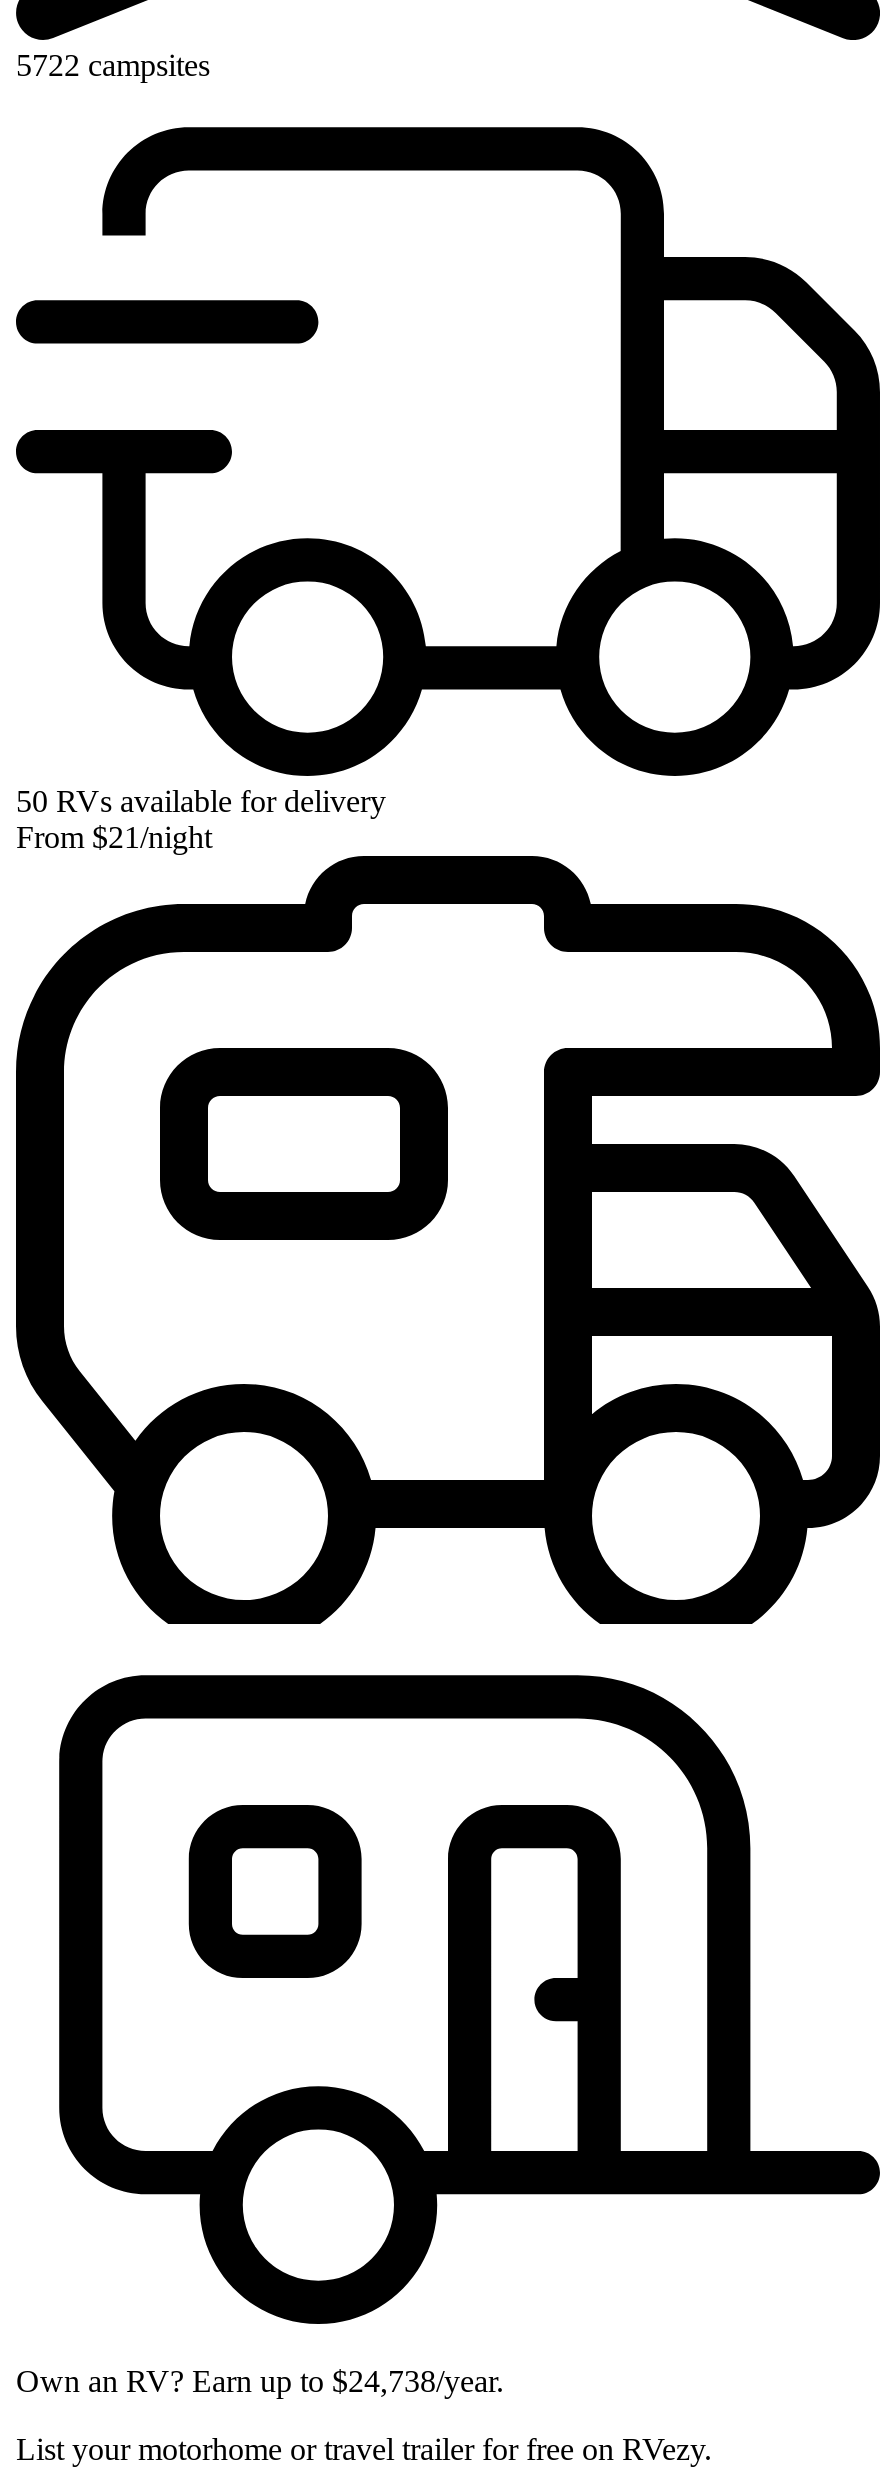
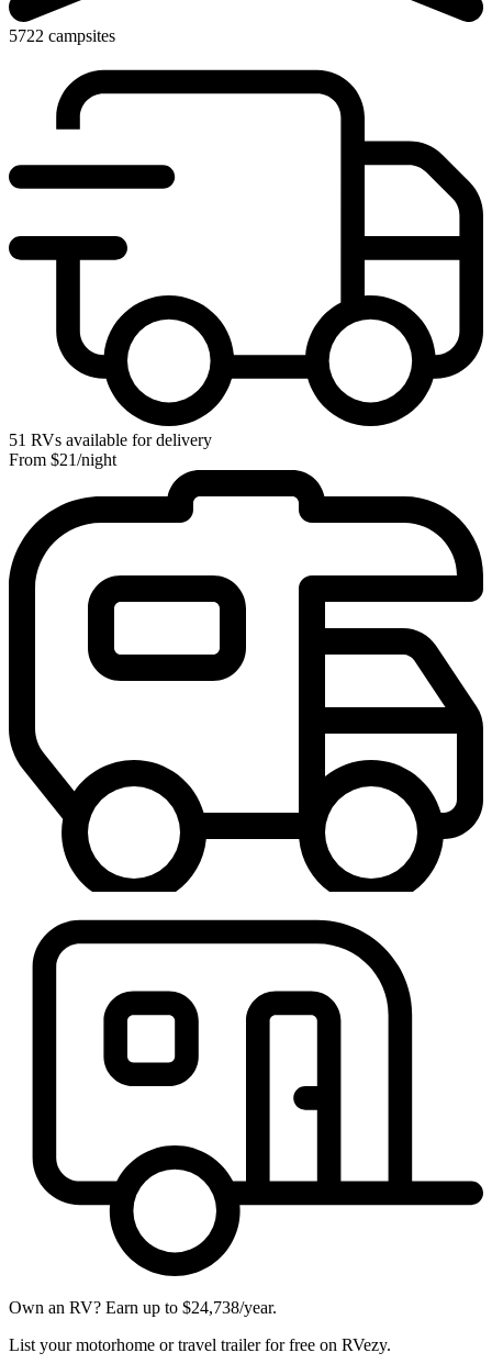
- 50 RVs available for delivery
+ 51 RVs available for delivery
